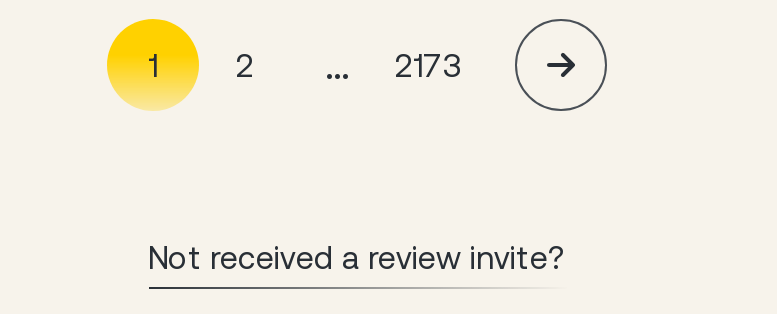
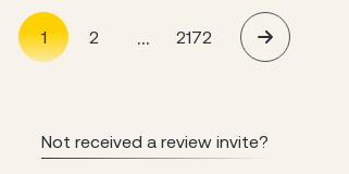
- 2173
+ 2172
